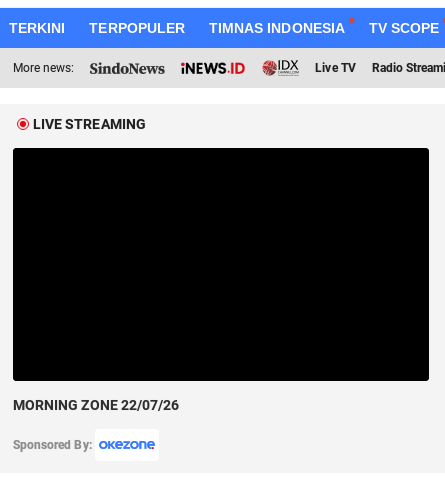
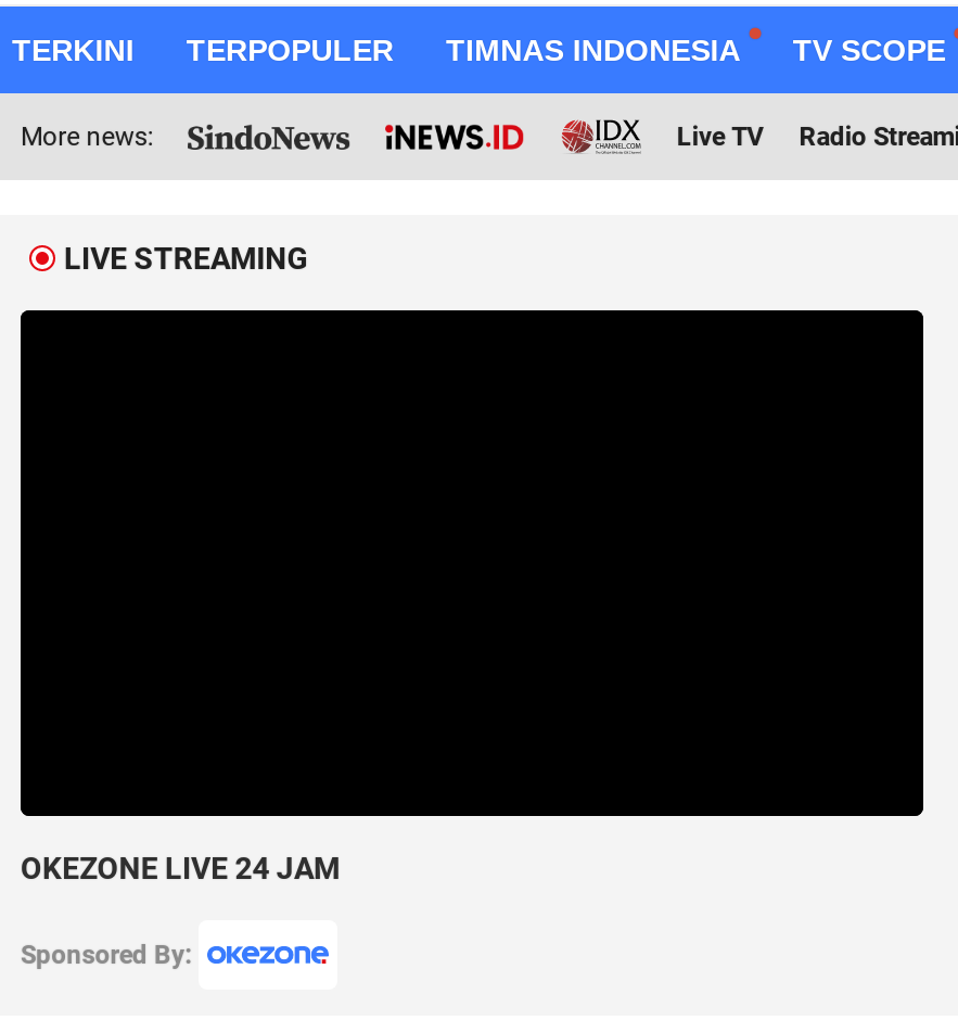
- MORNING ZONE 22/07/26
+ OKEZONE LIVE 24 JAM
